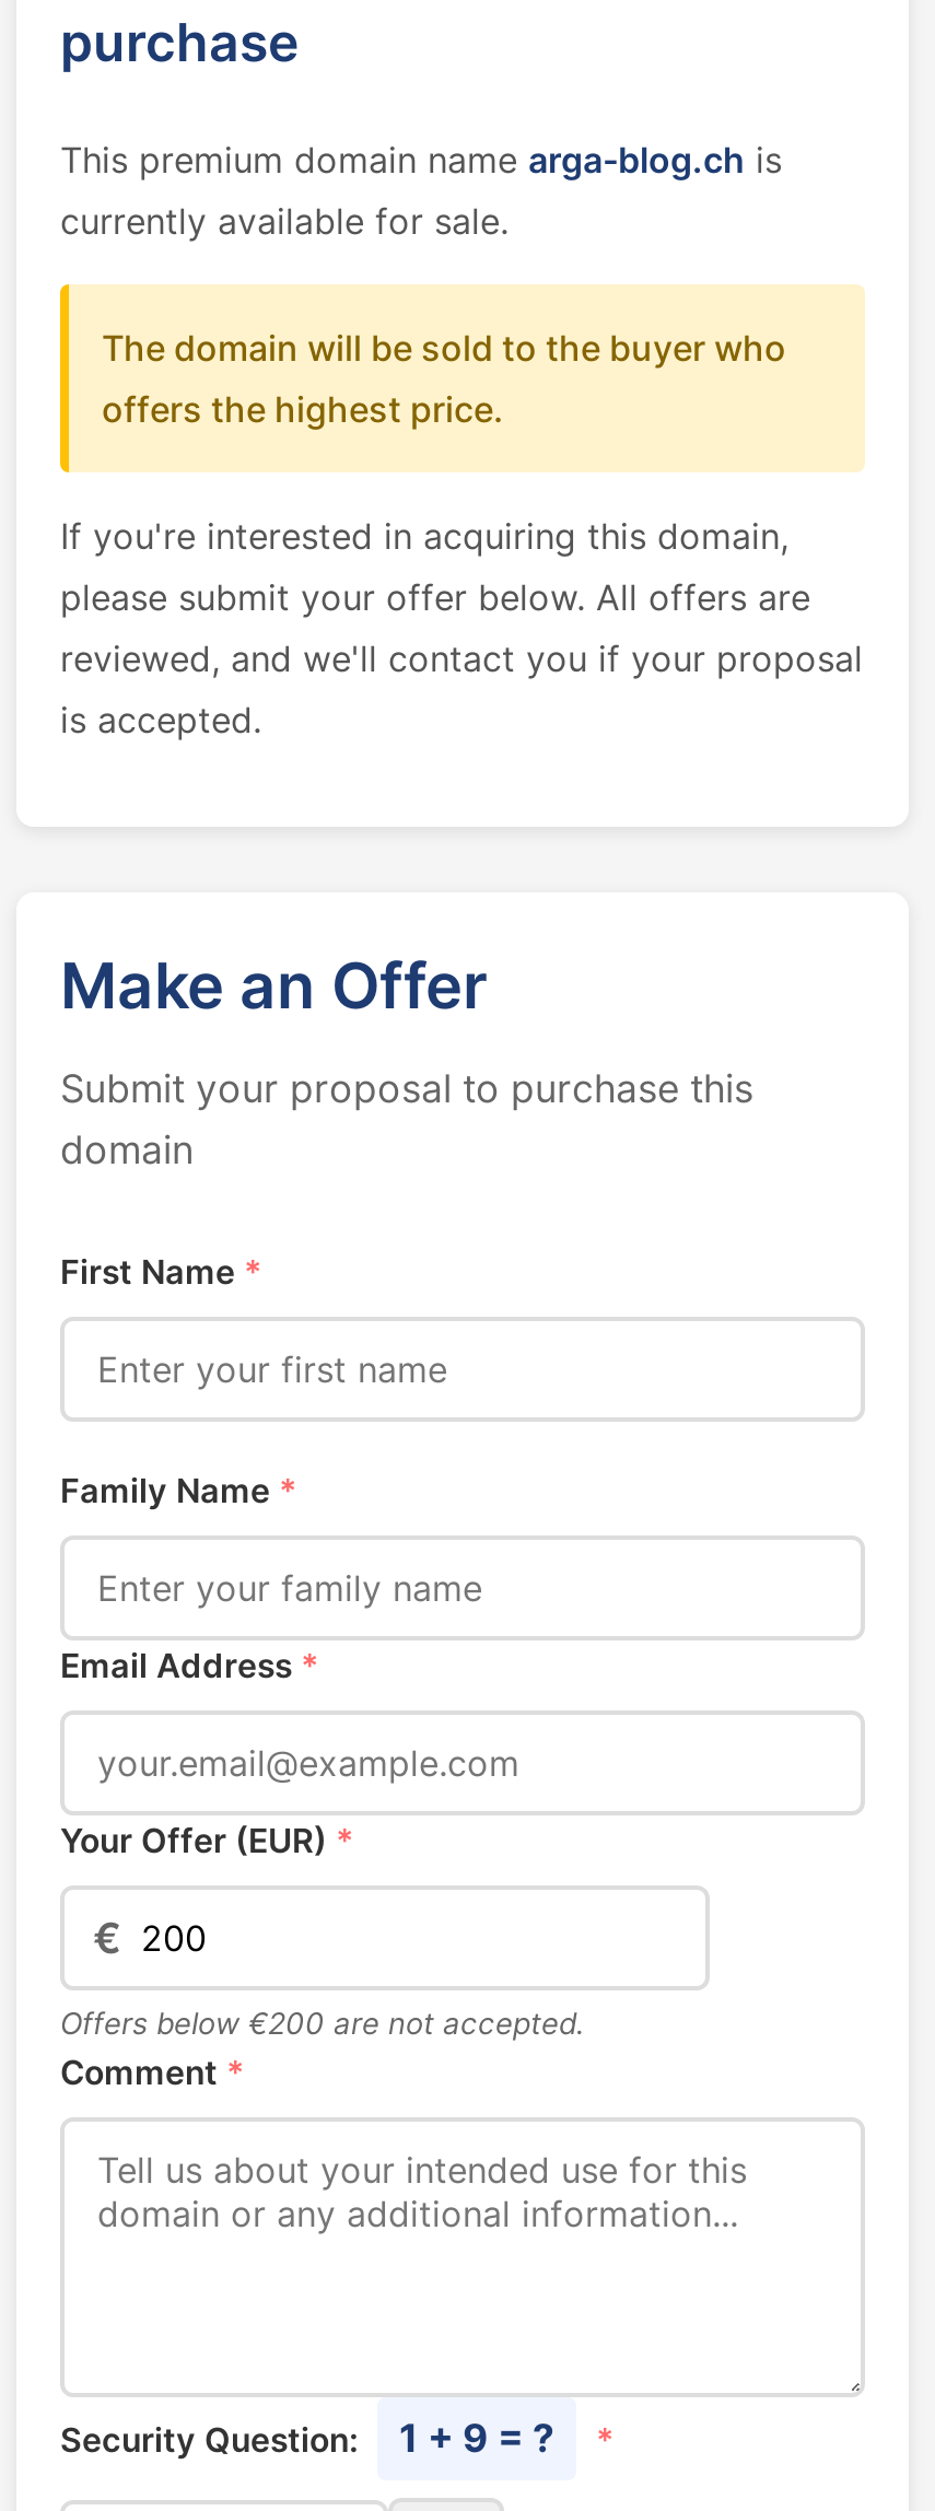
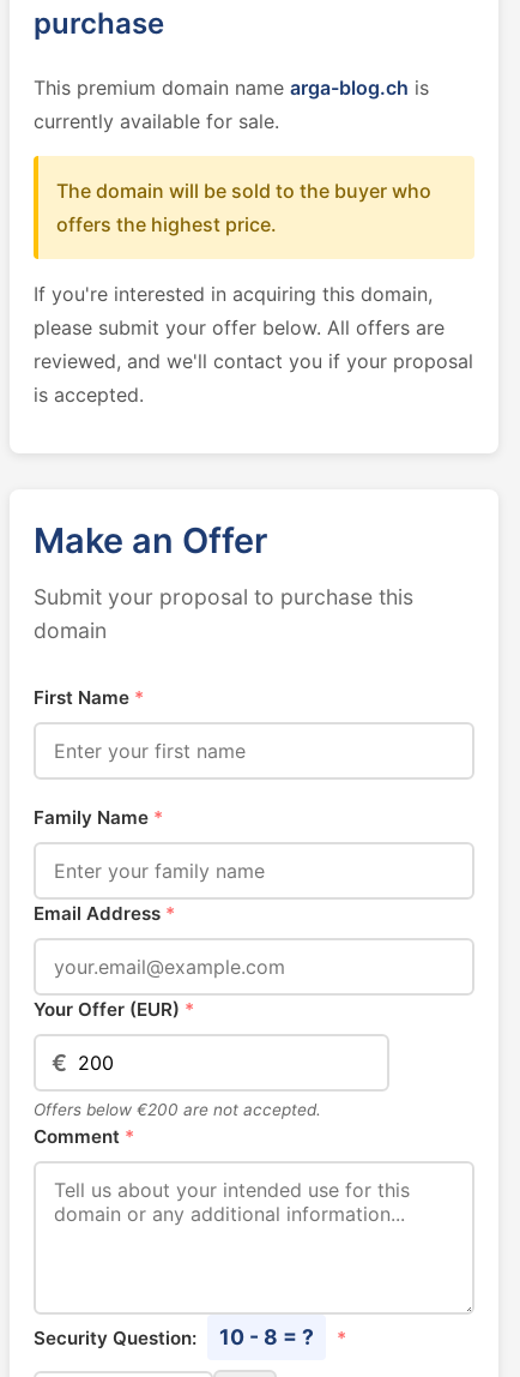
- 1 + 9 = ?
+ 10 - 8 = ?
